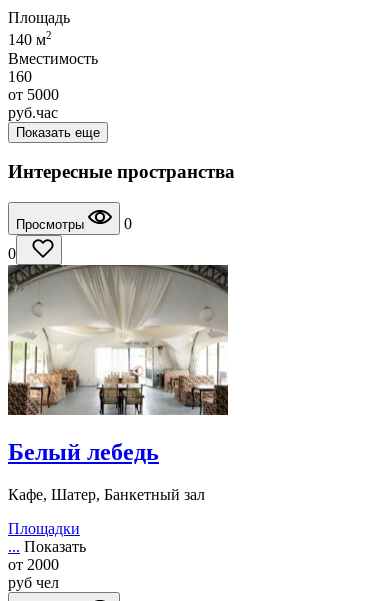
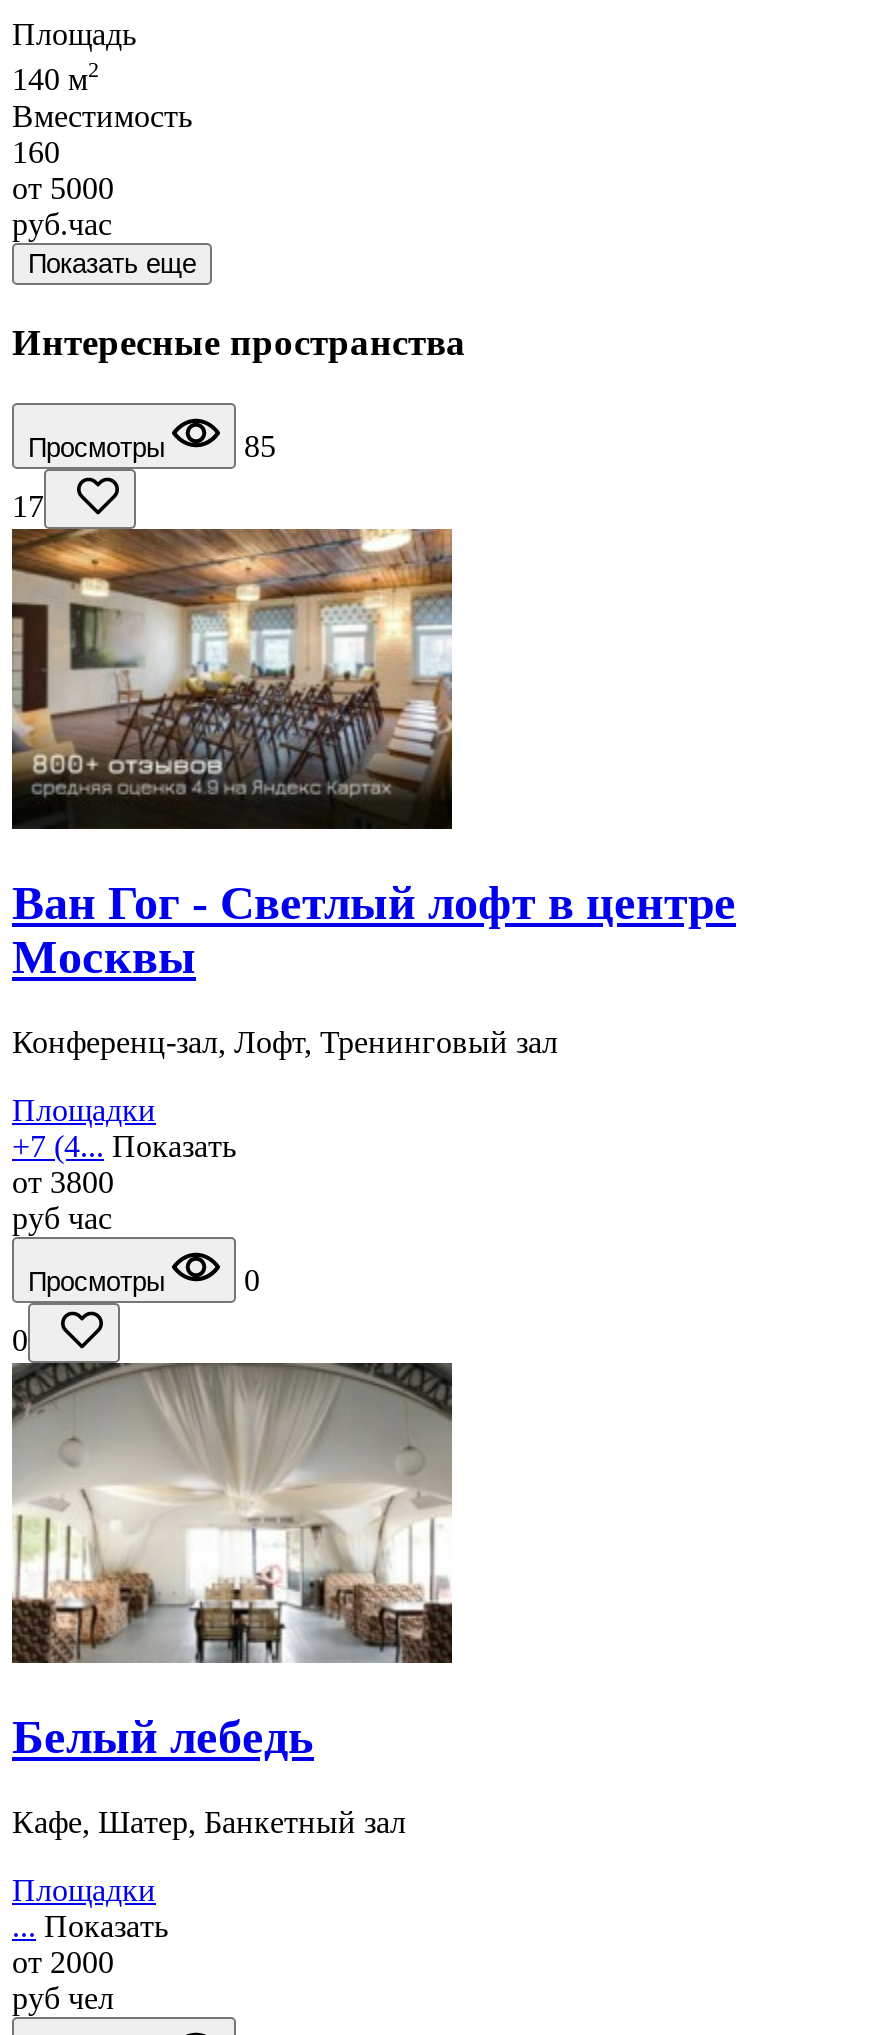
+ [image]
+ 85
+ 17

+ Ван Гог - Светлый лофт в центре
+ Москвы
+ Конференц-зал, Лофт, Тренинговый зал
+ Площадки
+ +7 (4... Показать
+ от 3800
+ руб час
+ Просмотры
